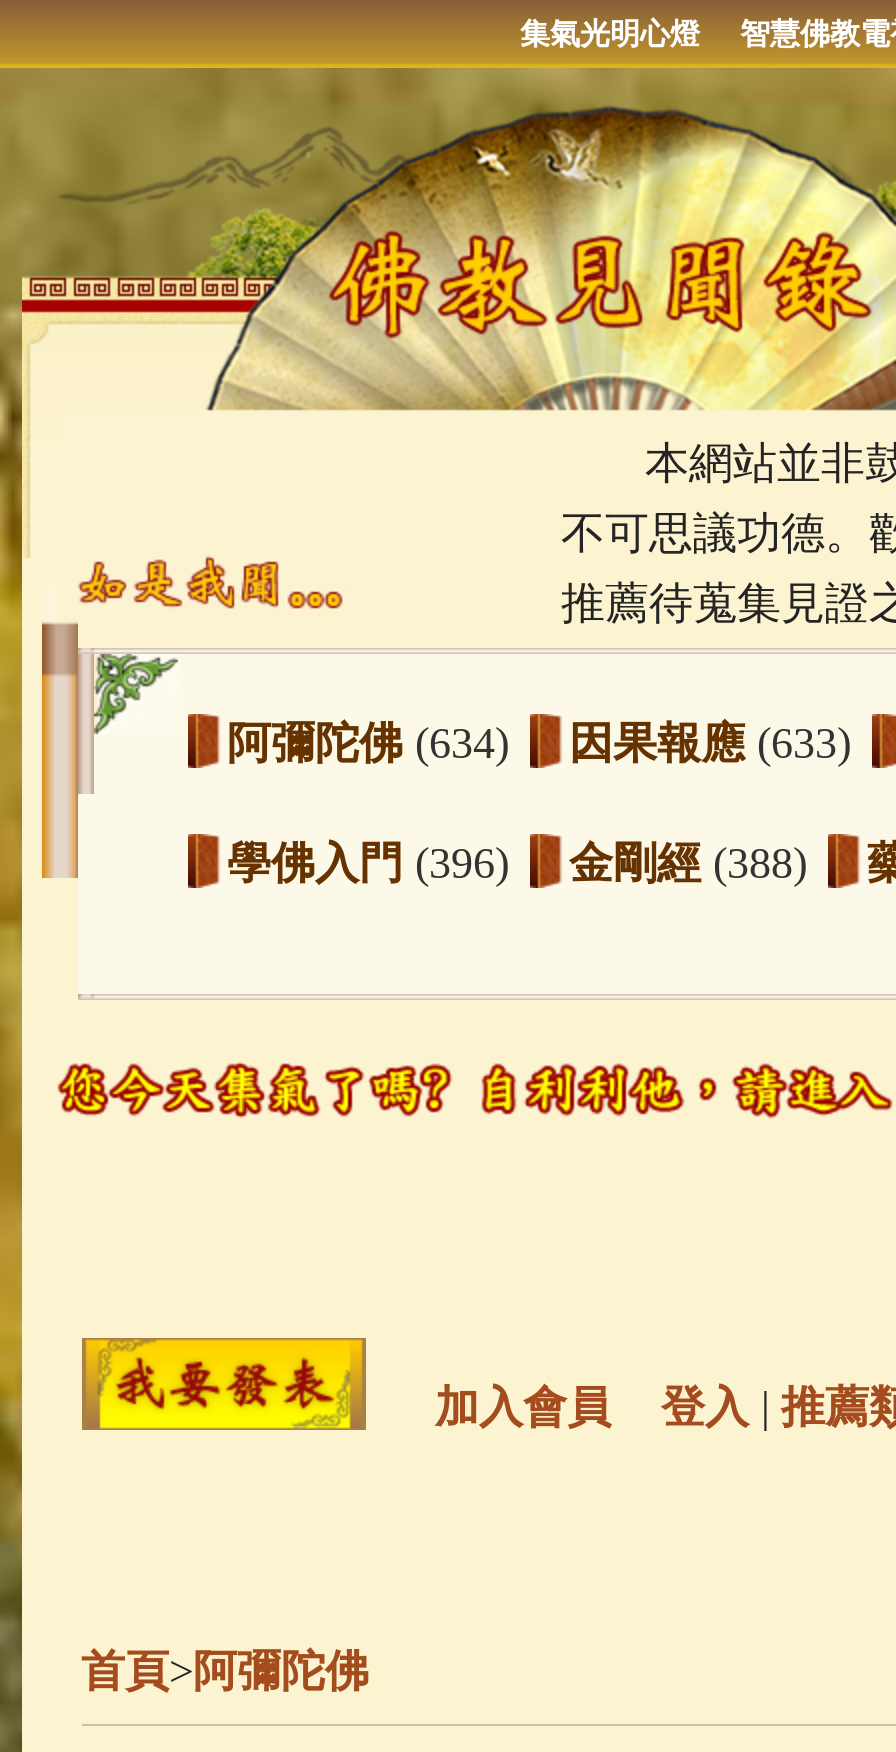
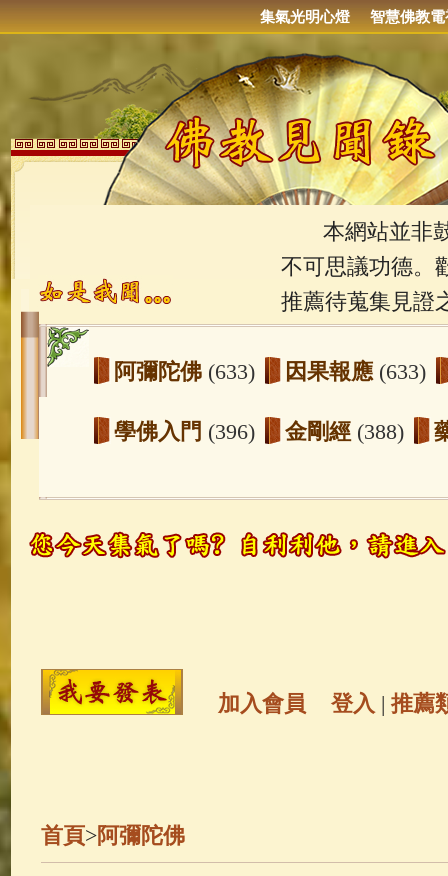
- 阿彌陀佛(634) 因果報應(633)
+ 阿彌陀佛(633) 因果報應(633)
